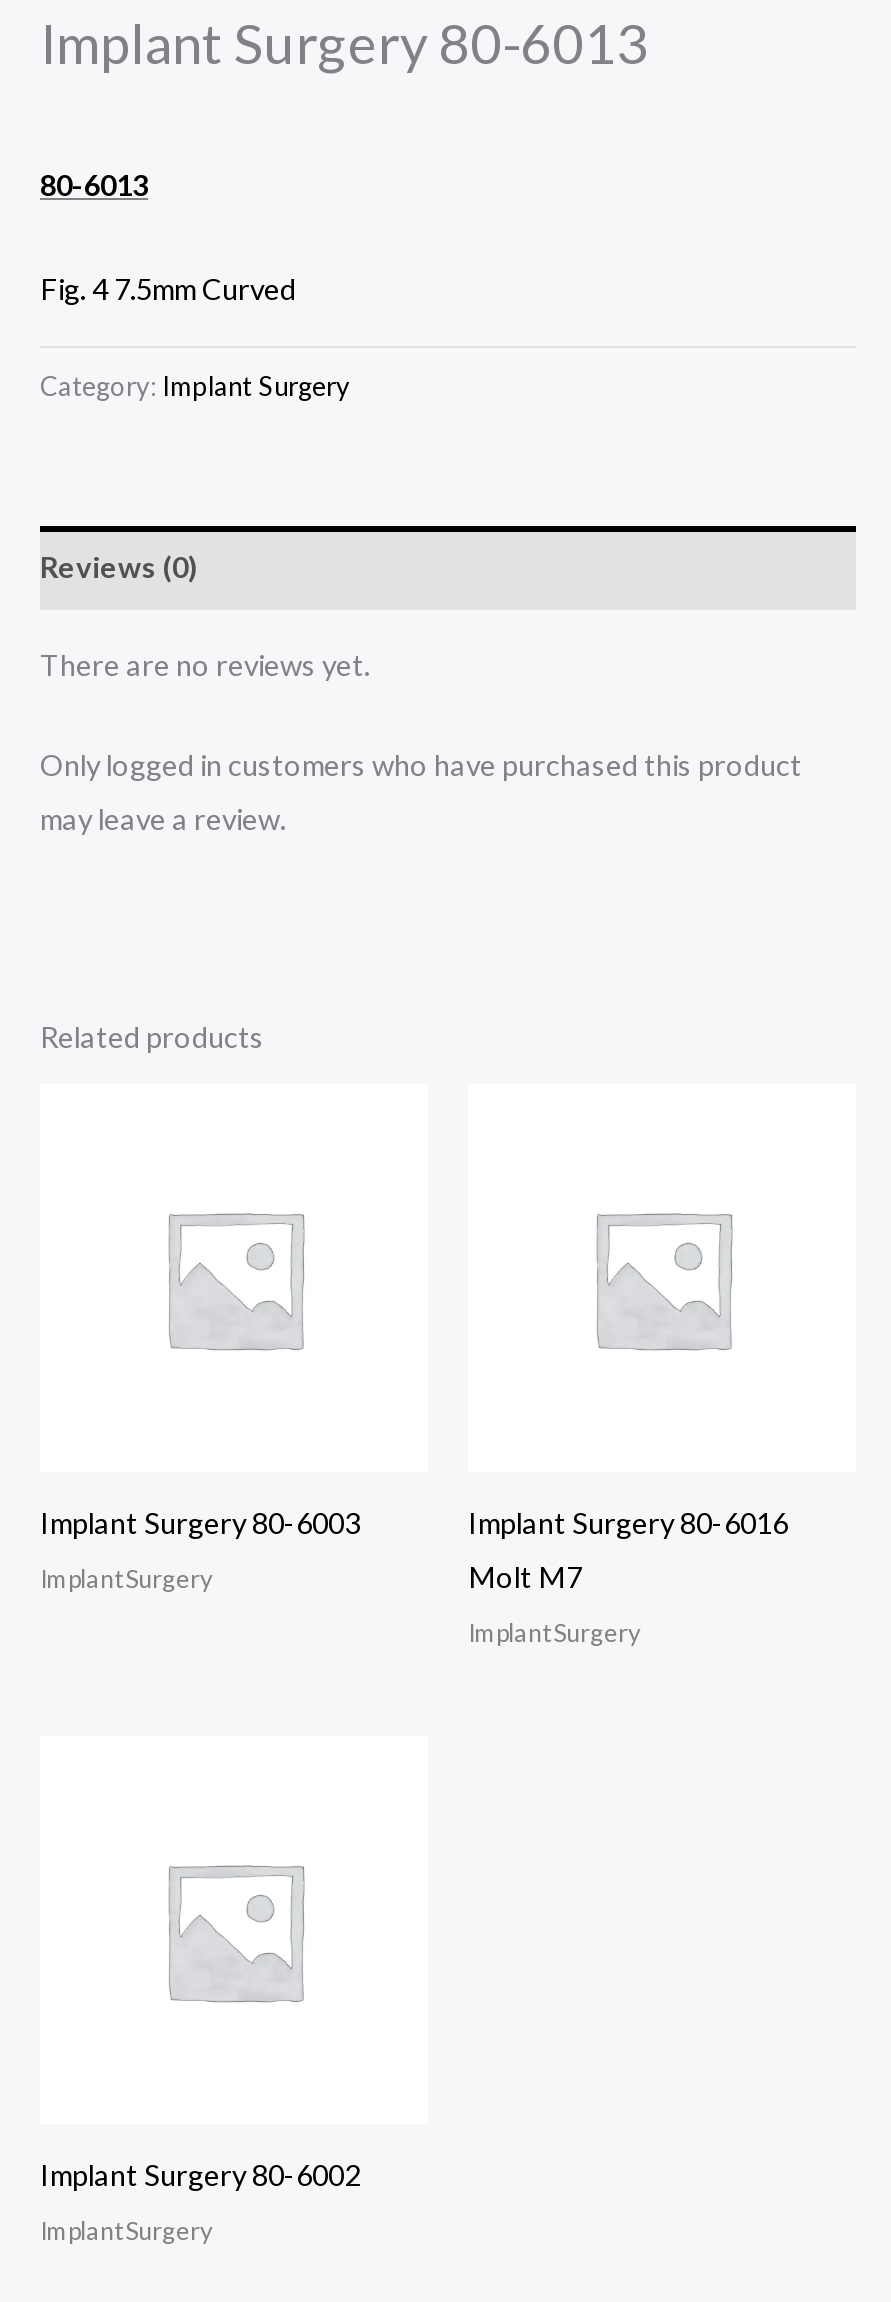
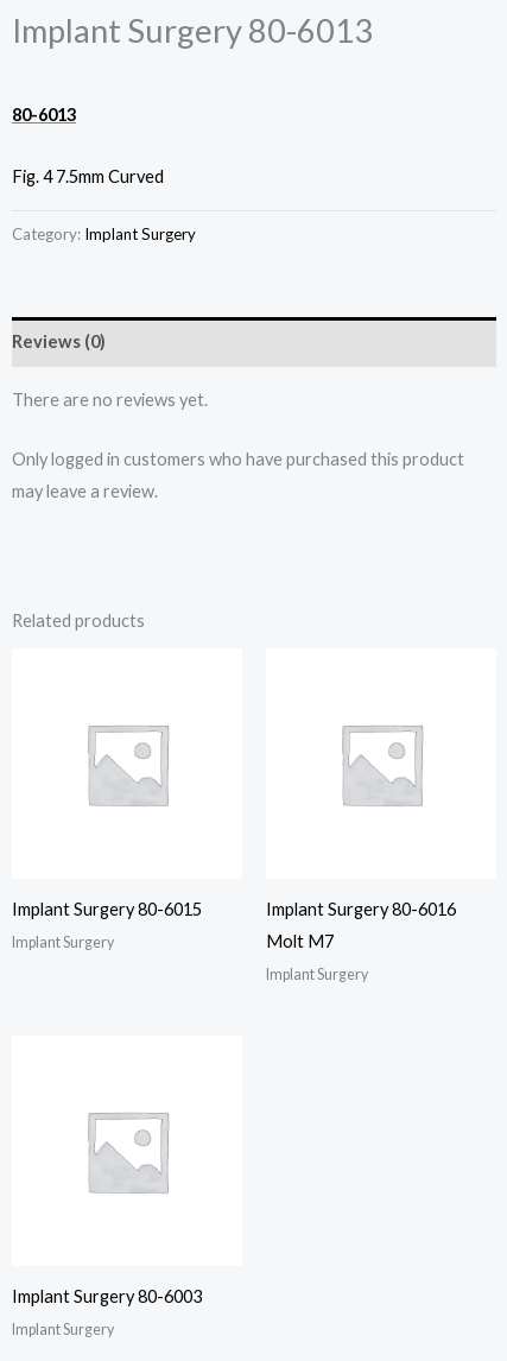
moved down: Implant Surgery 80-6003

+ Implant Surgery 80-6015

- Implant Surgery 80-6002
